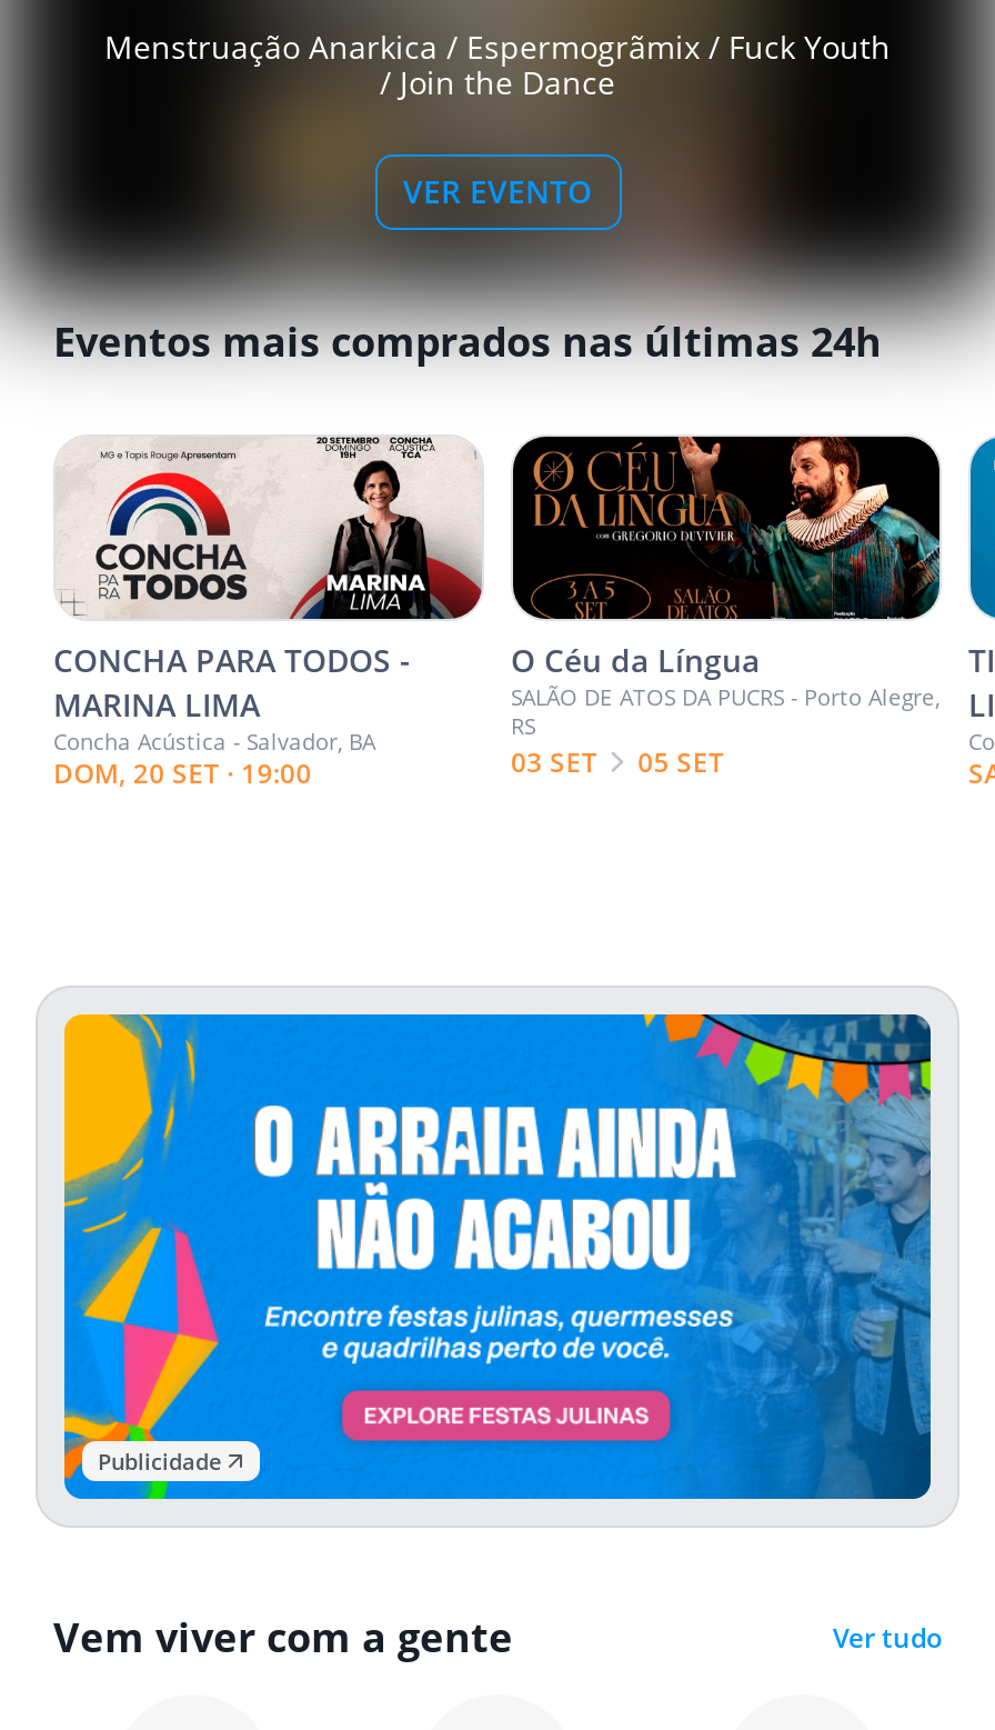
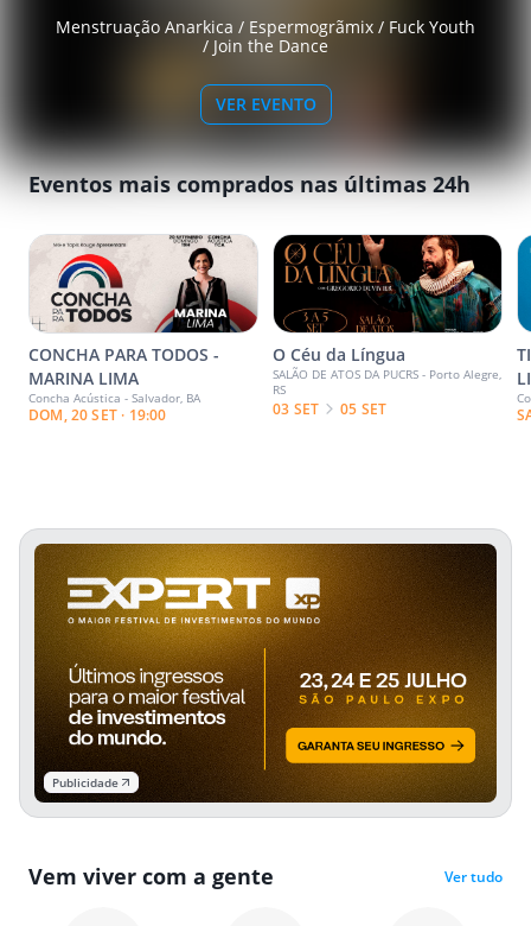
- [image]
+ [image]
